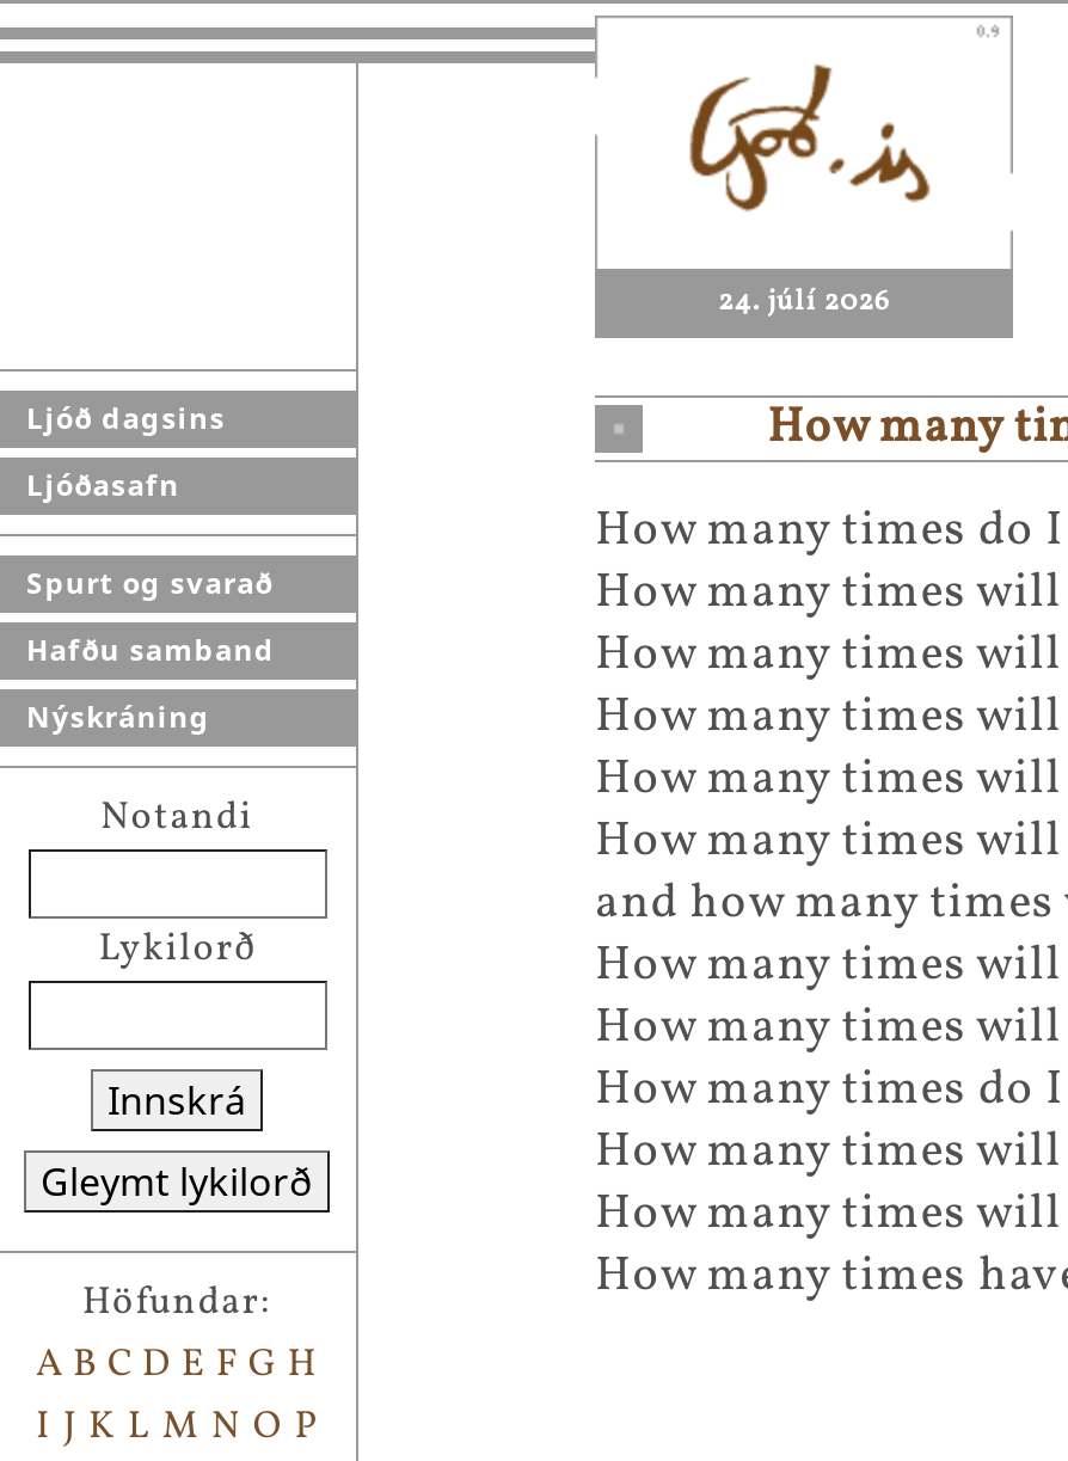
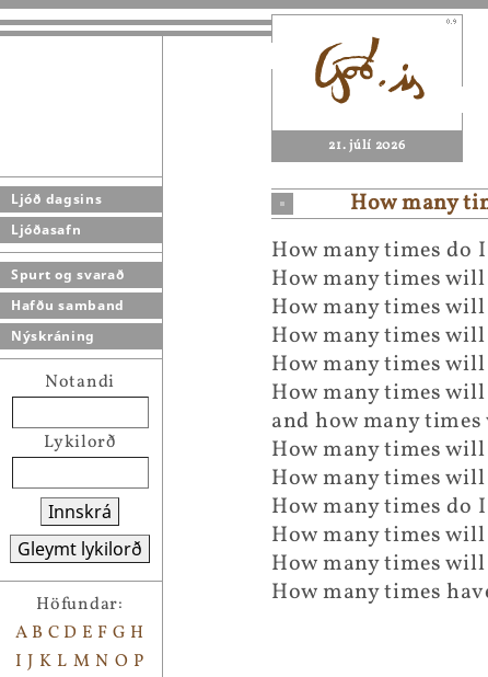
- 24. júlí 2026
+ 21. júlí 2026
